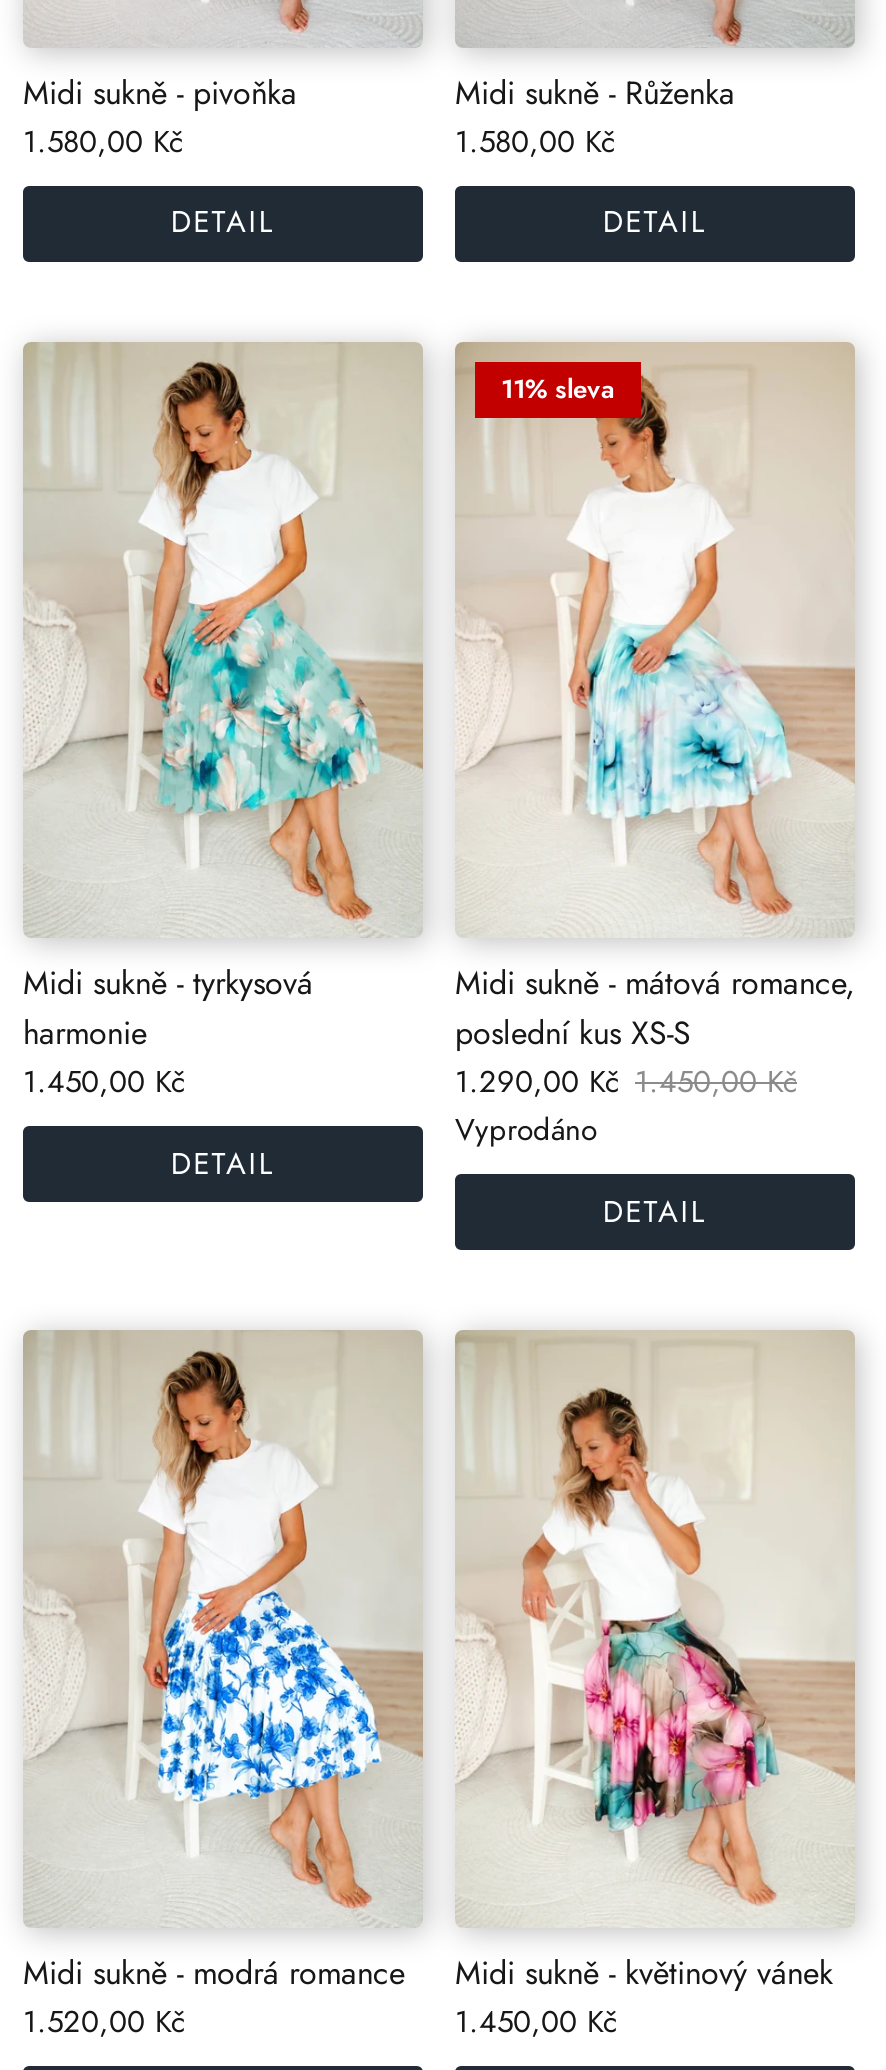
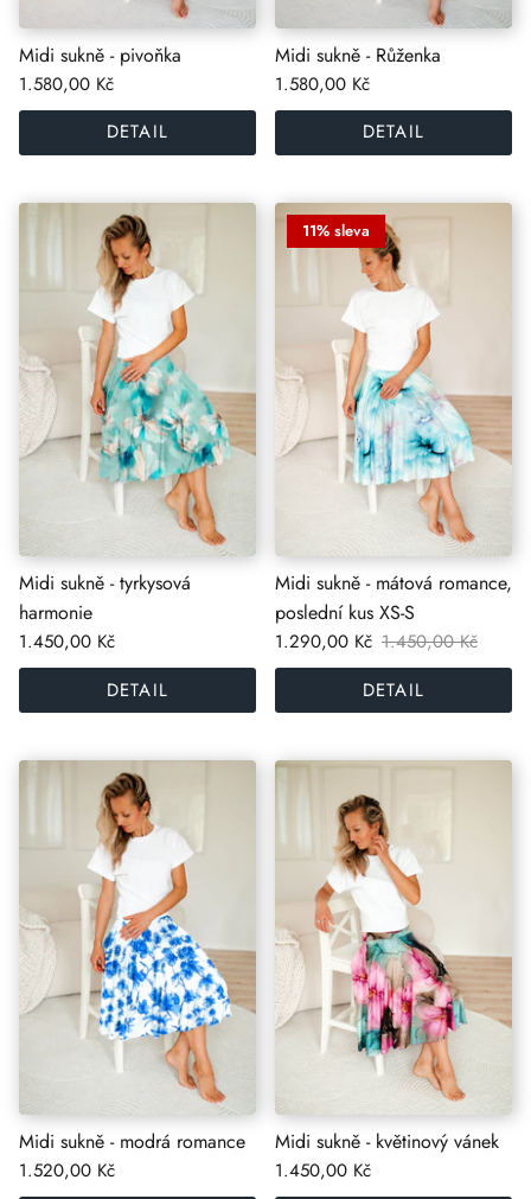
- Vyprodáno
